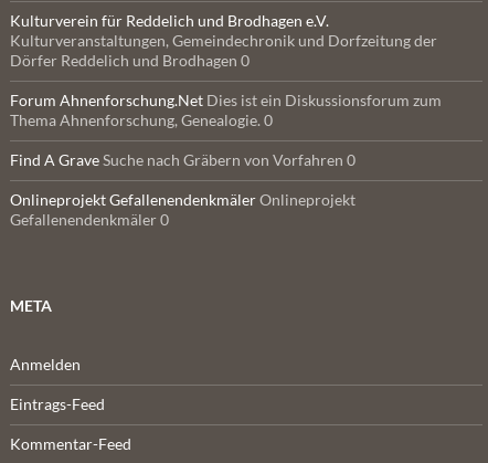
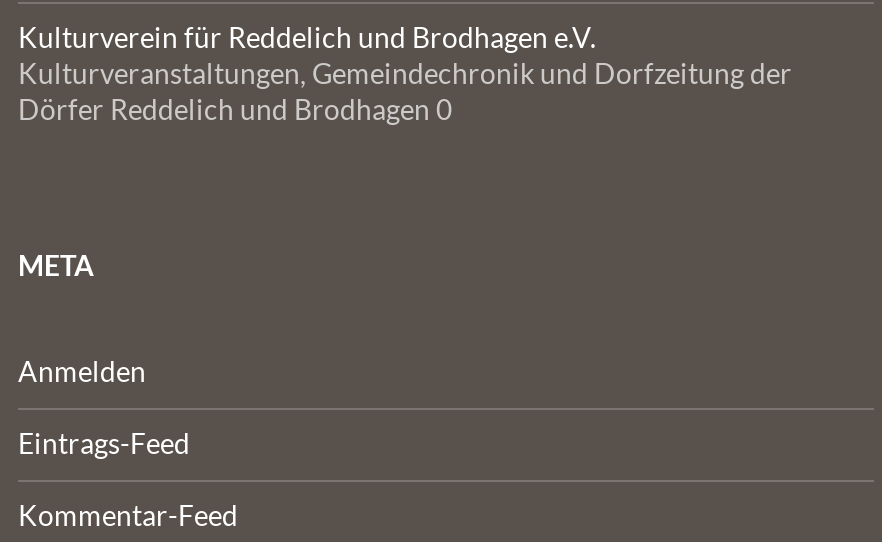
- Forum Ahnenforschung.Net Dies ist ein Diskussionsforum zum
- Thema Ahnenforschung, Genealogie. 0
- Find A Grave Suche nach Gräbern von Vorfahren 0
- Onlineprojekt Gefallenendenkmäler Onlineprojekt
- Gefallenendenkmäler 0
